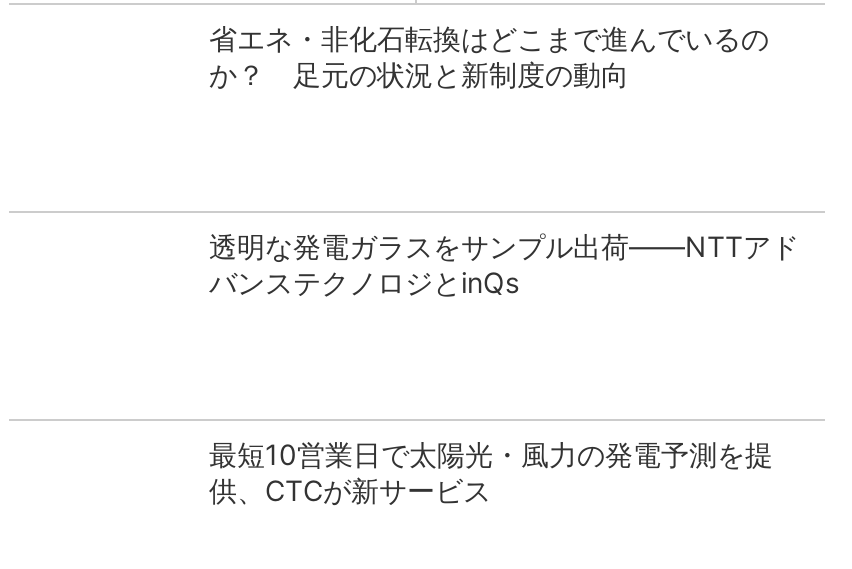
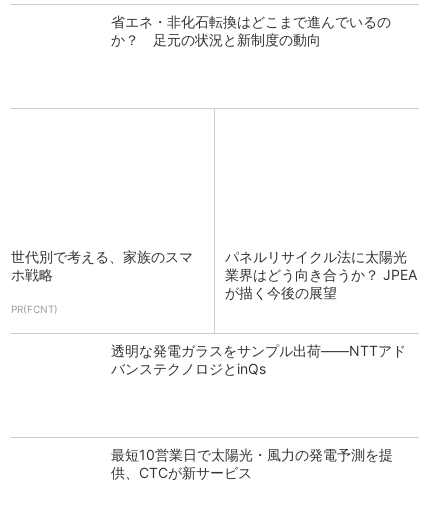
+ 世代別で考える、家族のスマ
+ ホ戦略
+ PR(FCNT)

+ パネルリサイクル法に太陽光
+ 業界はどう向き合うか？ JPEA
+ が描く今後の展望
